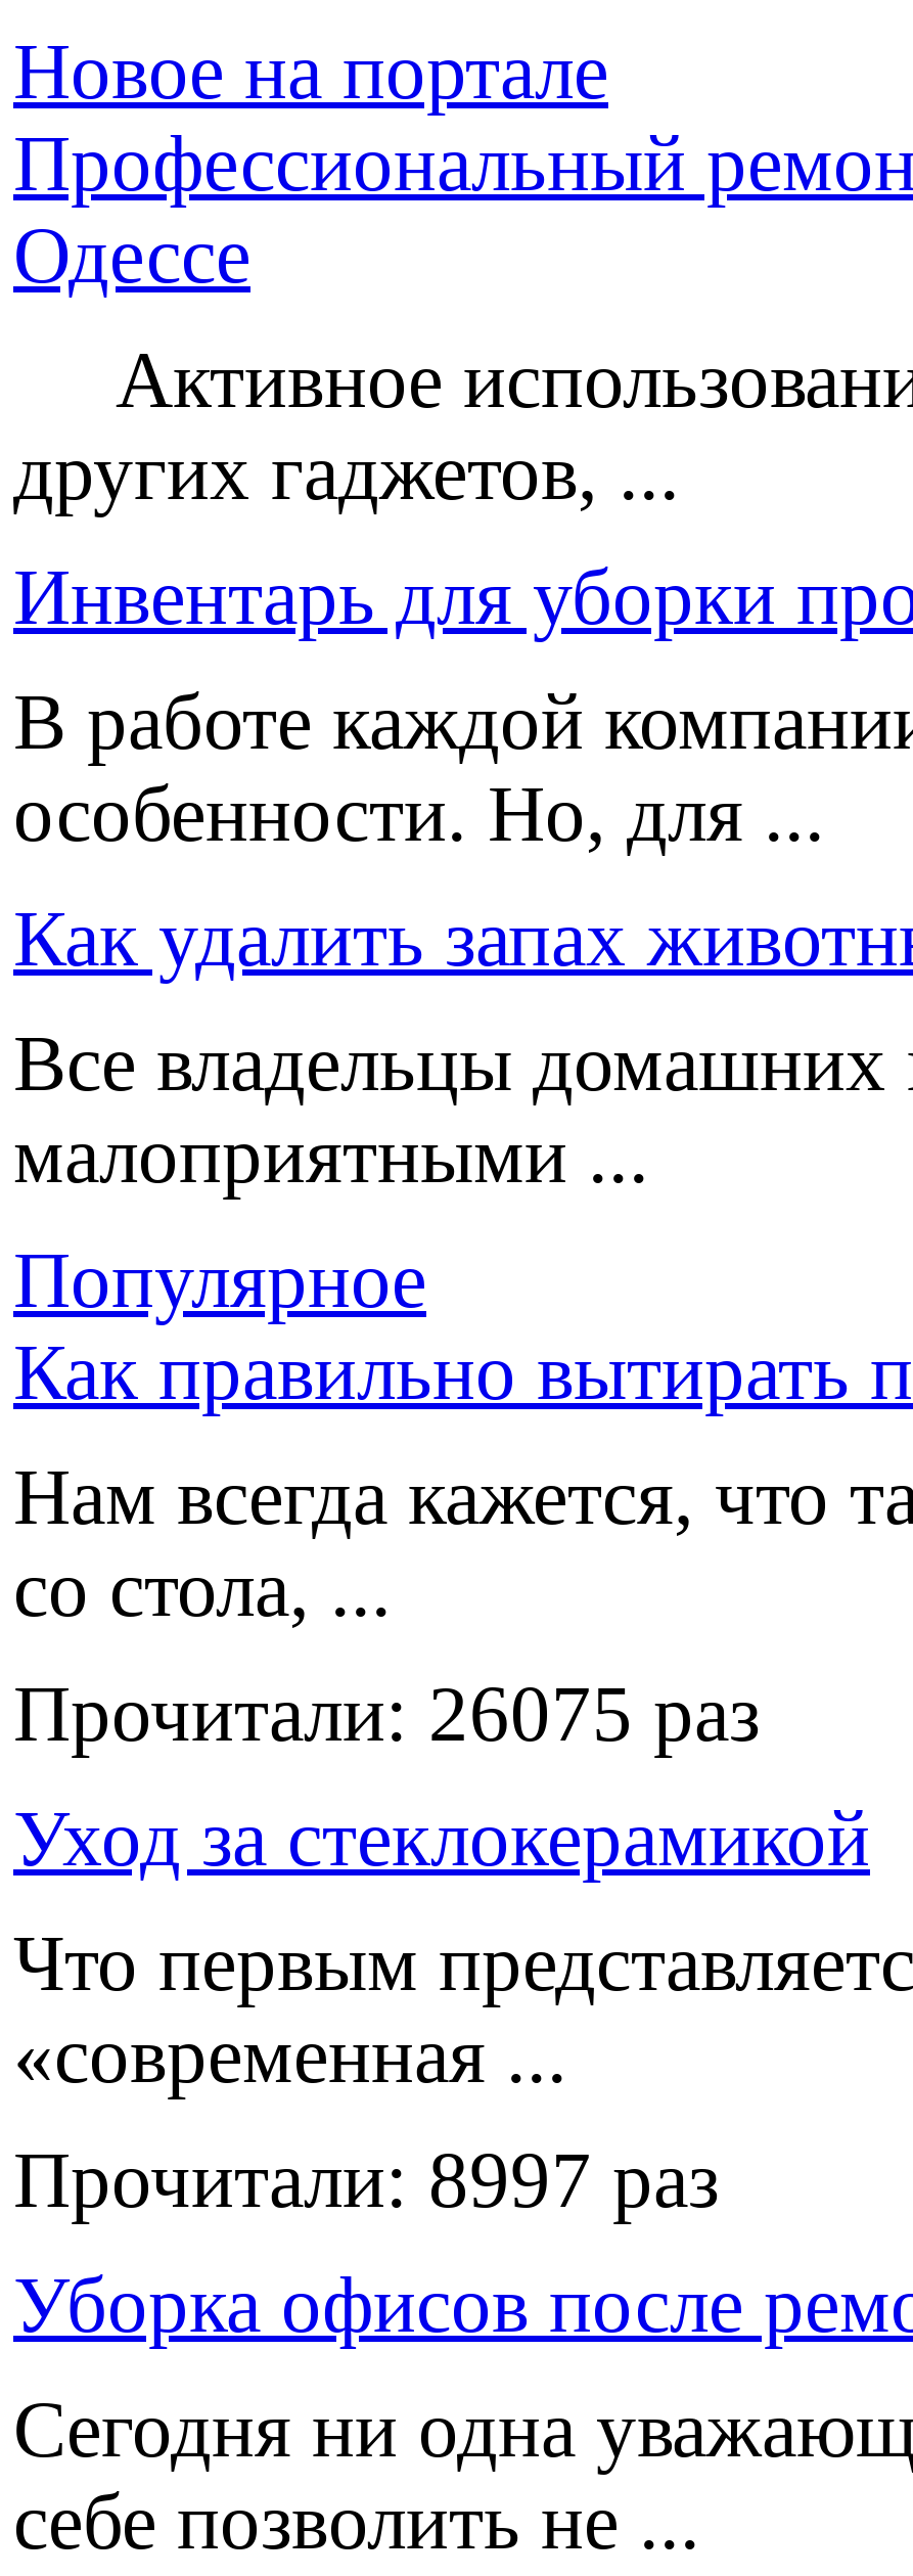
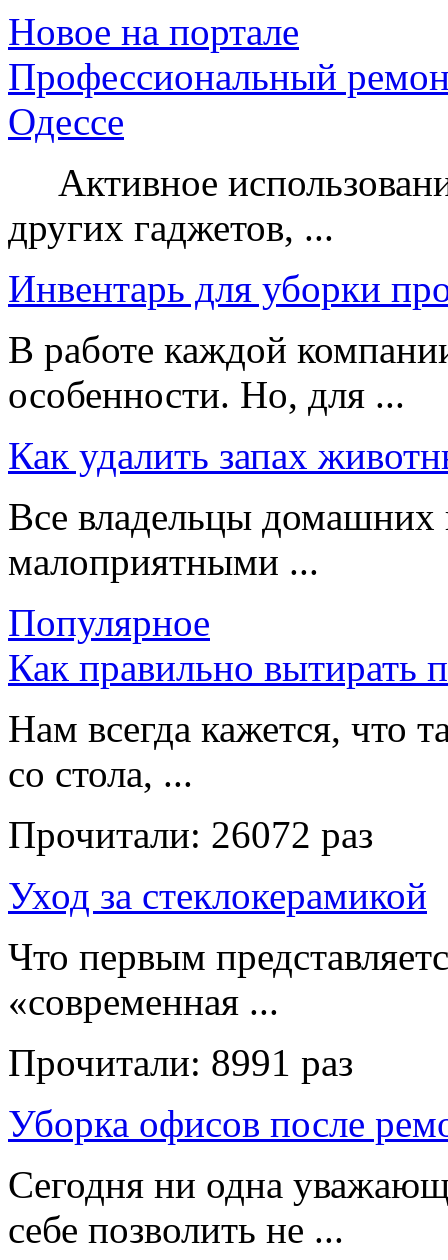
- Прочитали: 26075 раз
+ Прочитали: 26072 раз

- Прочитали: 8997 раз
+ Прочитали: 8991 раз
